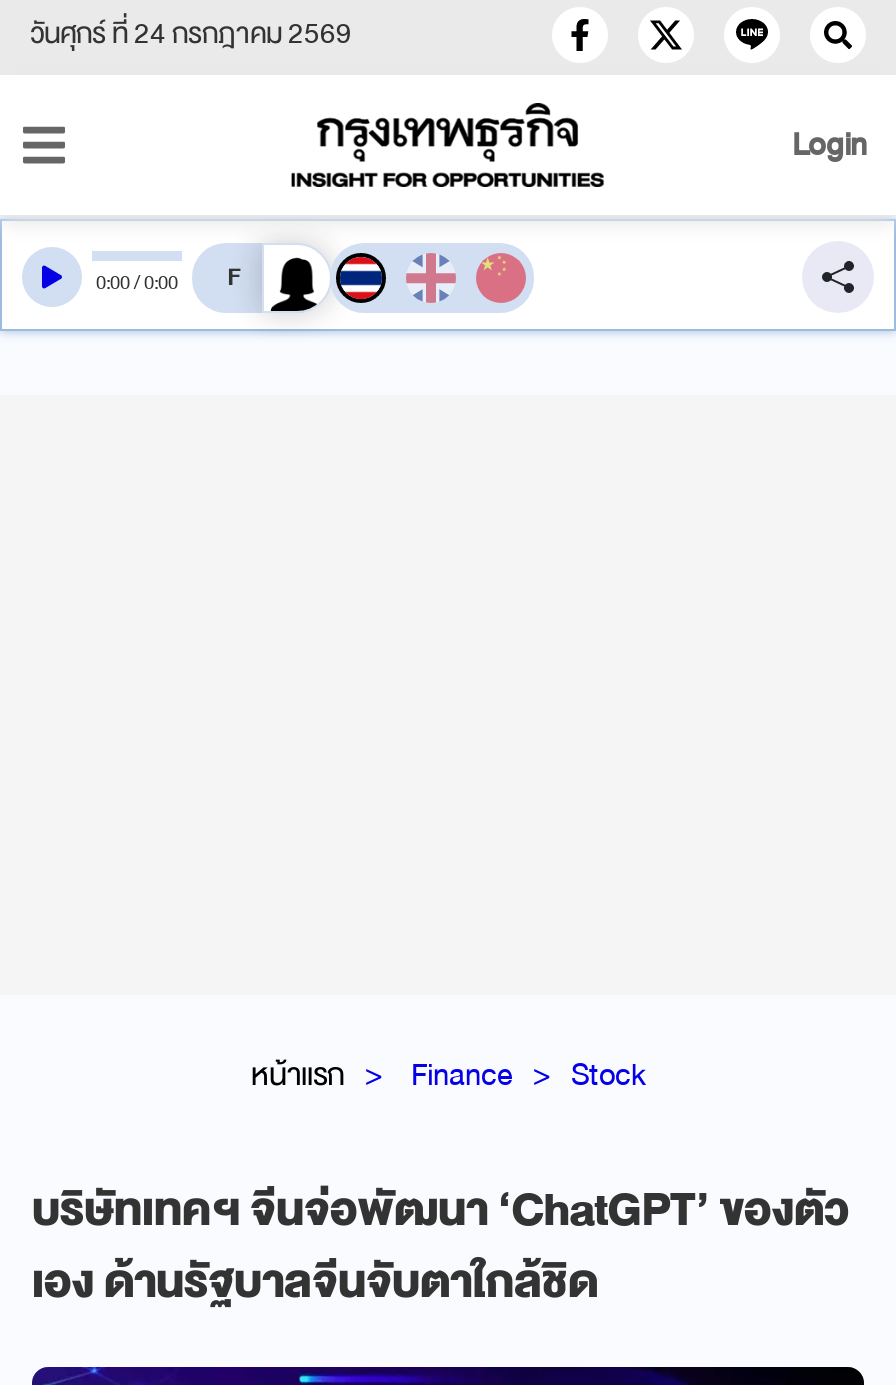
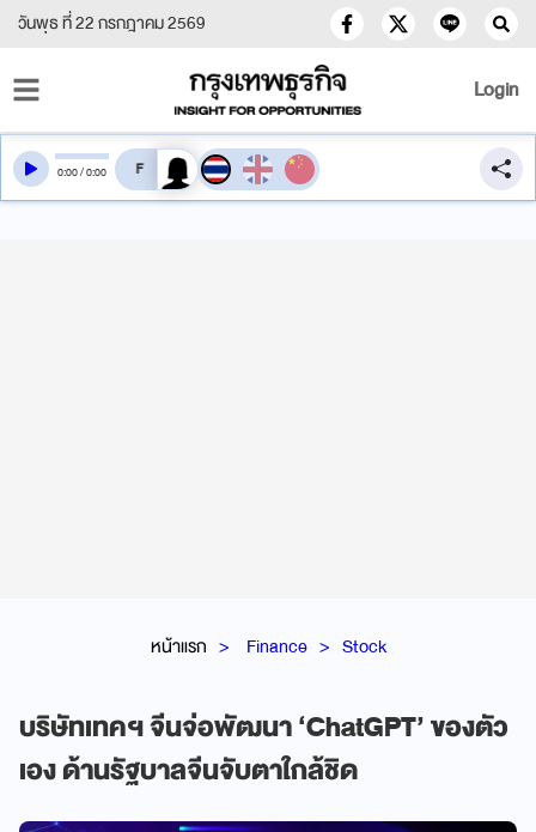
- วันศุกร์ ที่ 24 กรกฎาคม 2569
+ วันพุธ ที่ 22 กรกฎาคม 2569
